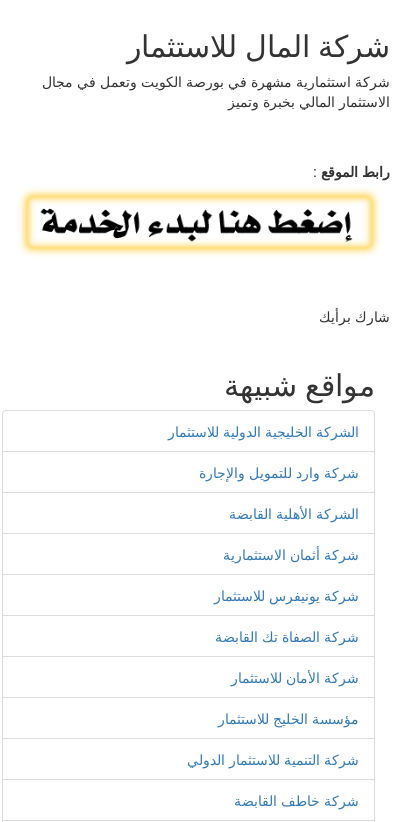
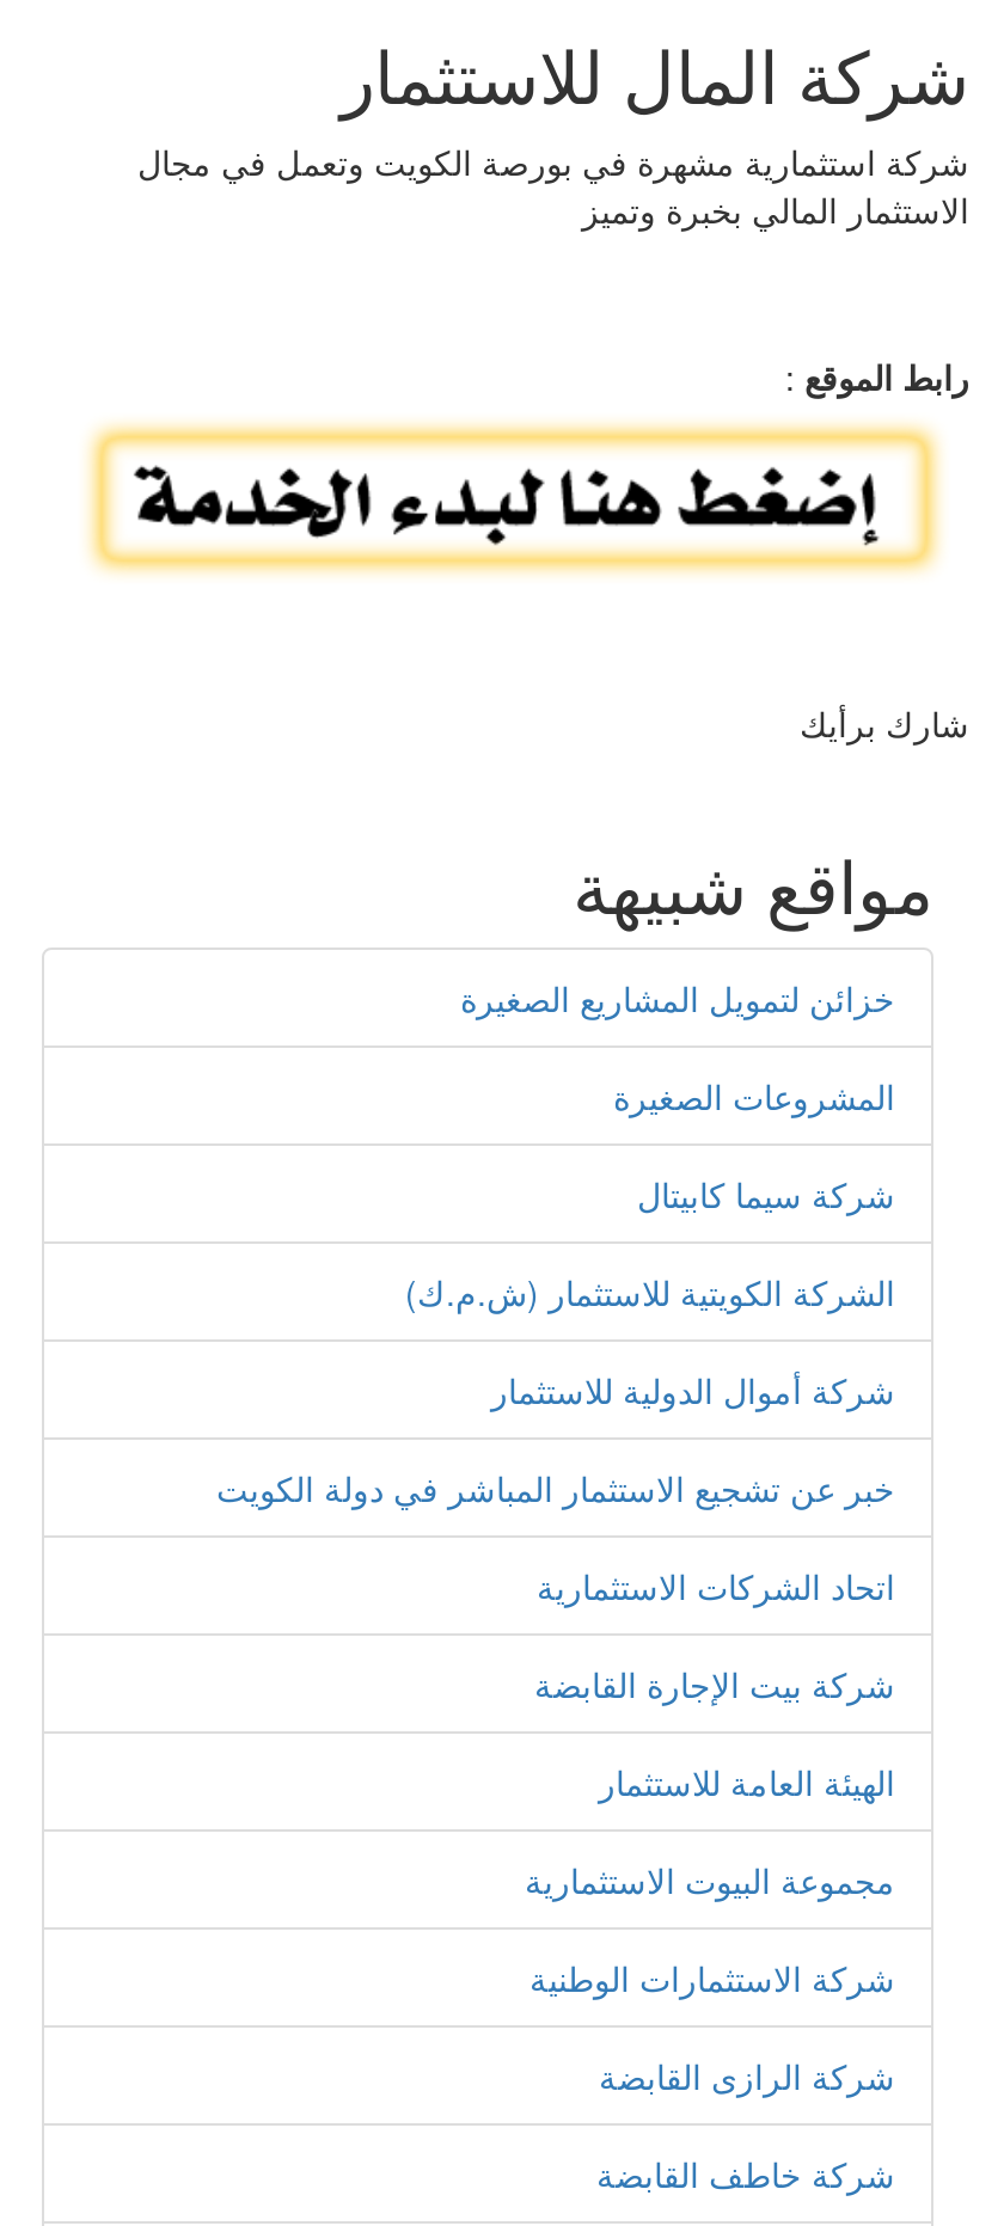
- الشركة الخليجية الدولية للاستثمار
- شركة وارد للتمويل والإجارة
- الشركة الأهلية القابضة
- شركة أثمان الاستثمارية
- شركة يونيفرس للاستثمار
- شركة الصفاة تك القابضة
- شركة الأمان للاستثمار
- مؤسسة الخليج للاستثمار
- شركة التنمية للاستثمار الدولي
+ خزائن لتمويل المشاريع الصغيرة
+ المشروعات الصغيرة
+ شركة سيما كابيتال
+ الشركة الكويتية للاستثمار (ش.م.ك)
+ شركة أموال الدولية للاستثمار
+ خبر عن تشجيع الاستثمار المباشر في دولة الكويت
+ اتحاد الشركات الاستثمارية
+ شركة بيت الإجارة القابضة
+ الهيئة العامة للاستثمار
+ مجموعة البيوت الاستثمارية
+ شركة الاستثمارات الوطنية
+ شركة الرازى القابضة
